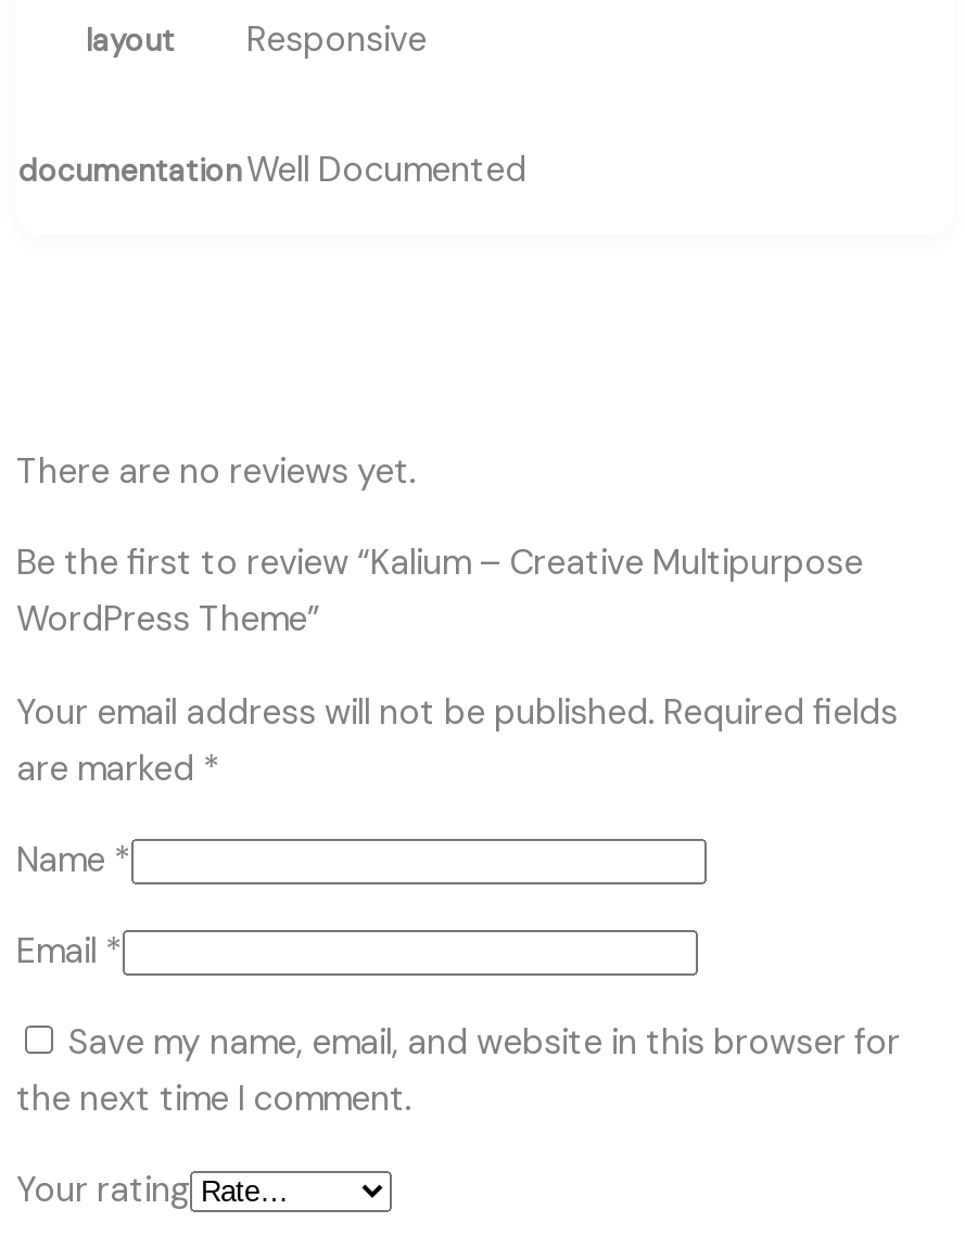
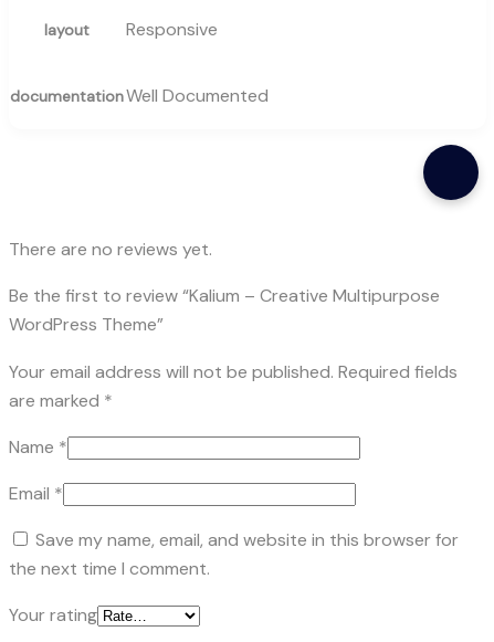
+ [image]
